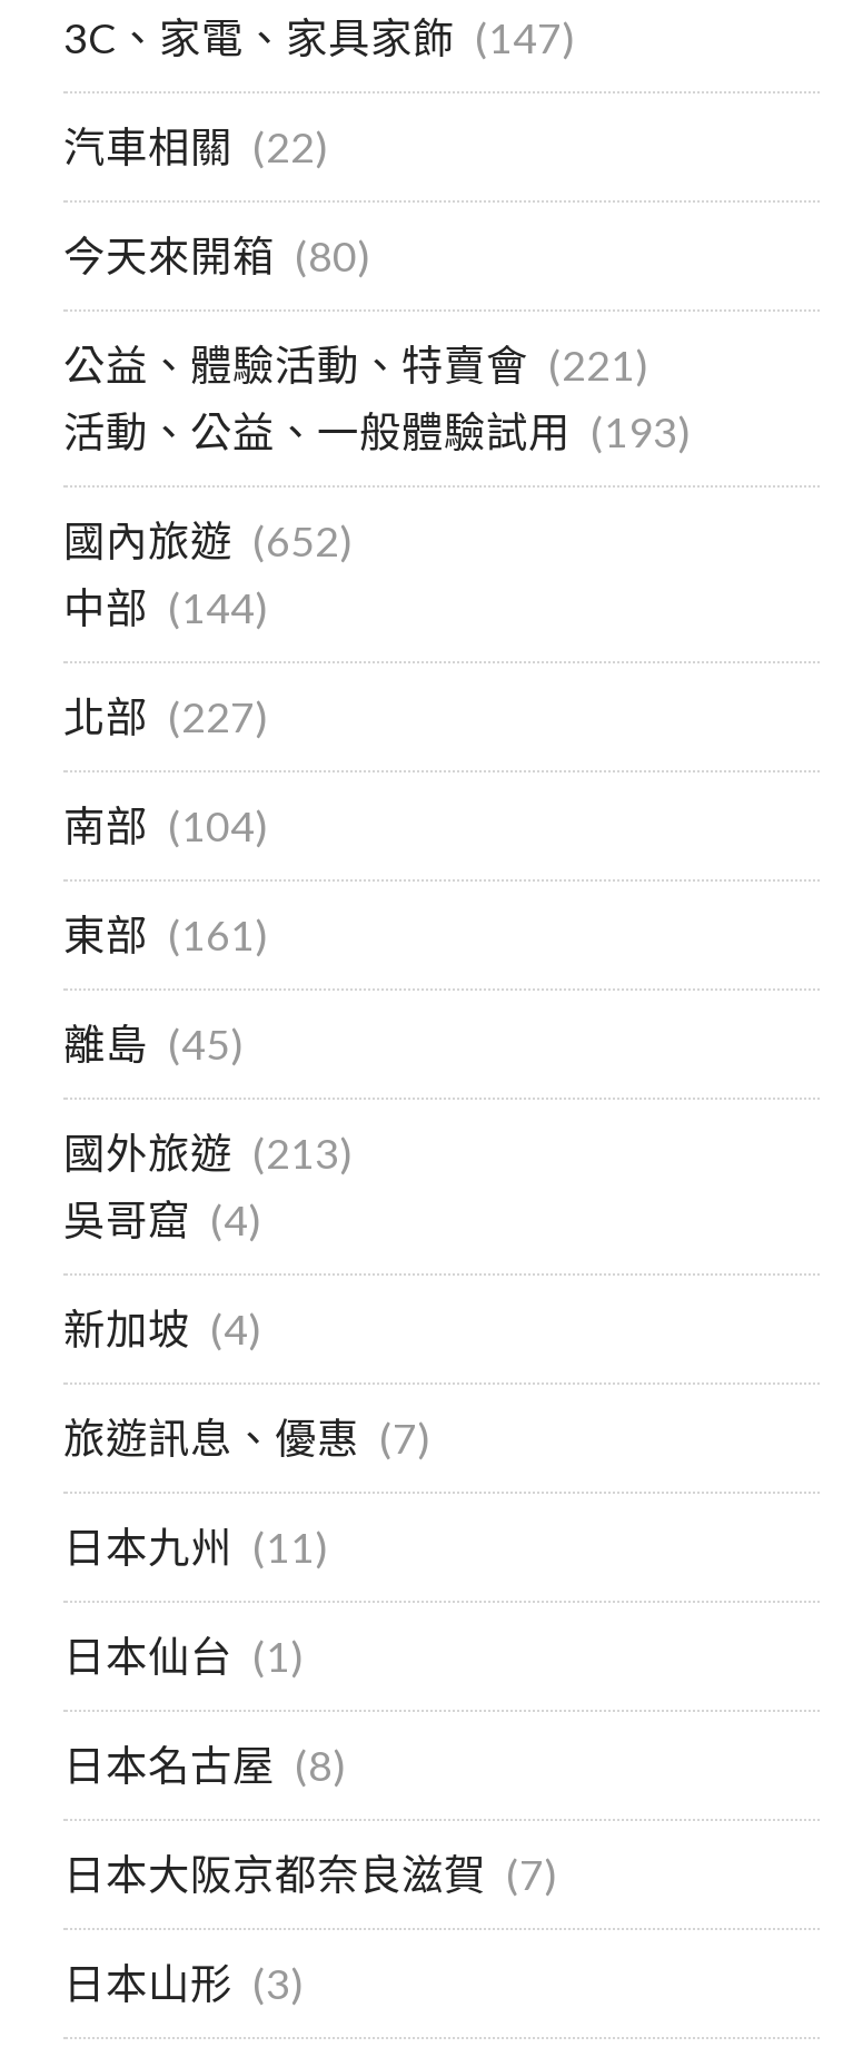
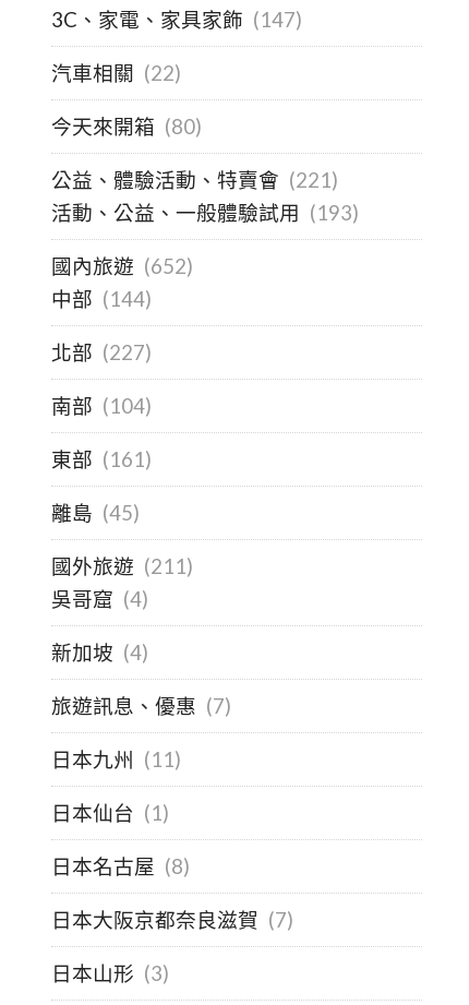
- 國外旅遊 (213)
+ 國外旅遊 (211)
